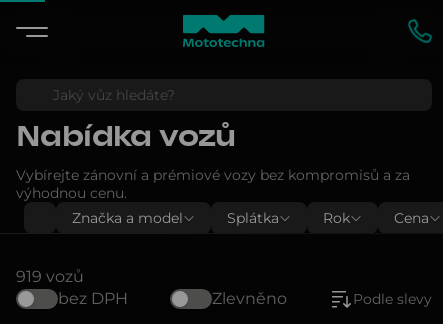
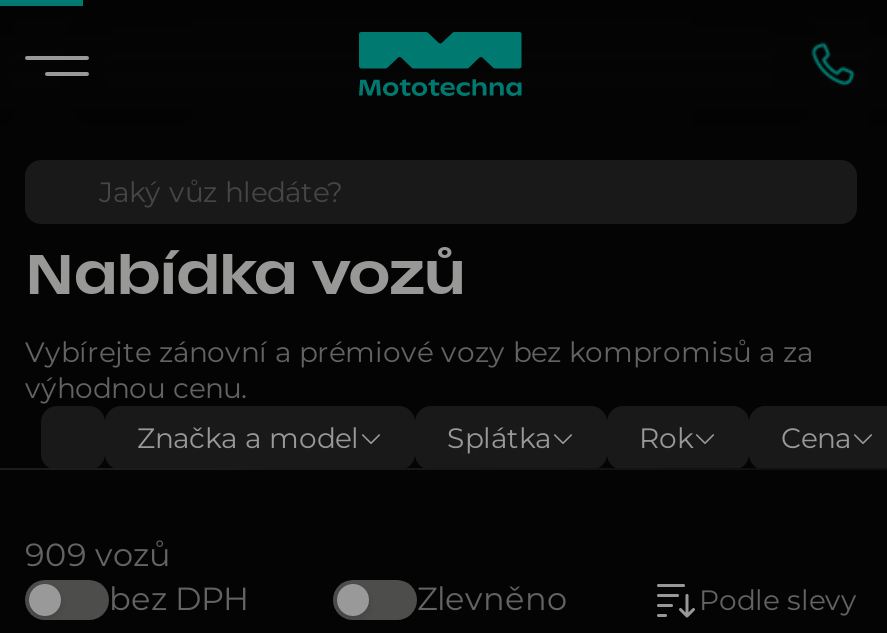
- 919 vozů
+ 909 vozů
